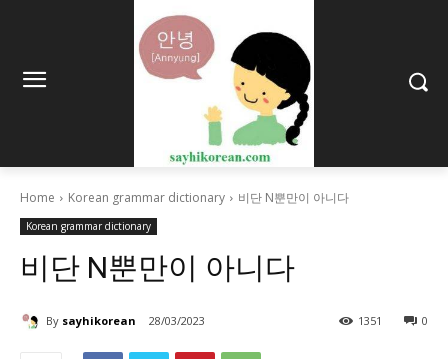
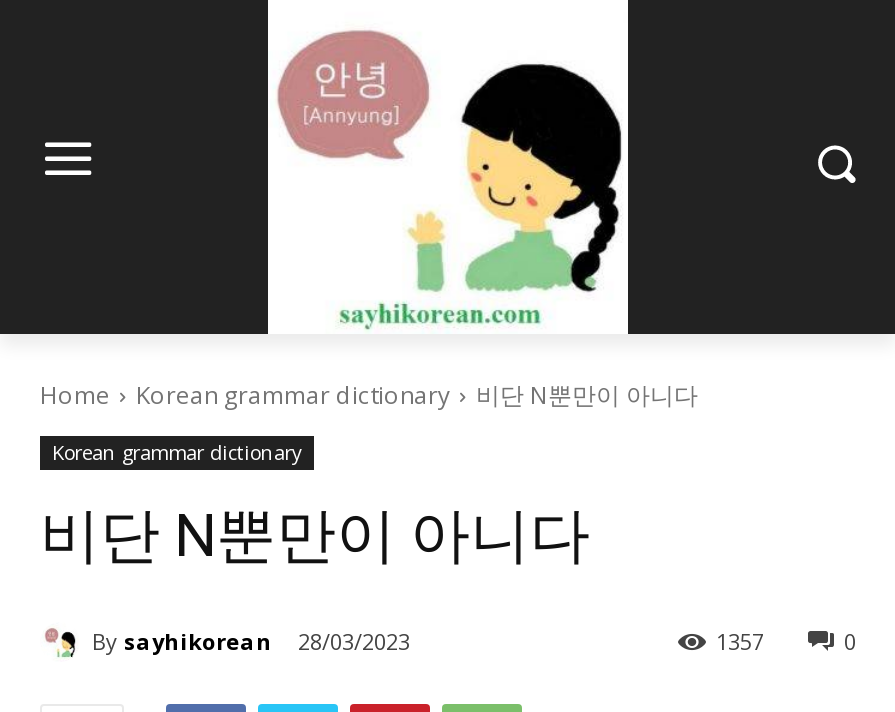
- 1351
+ 1357
